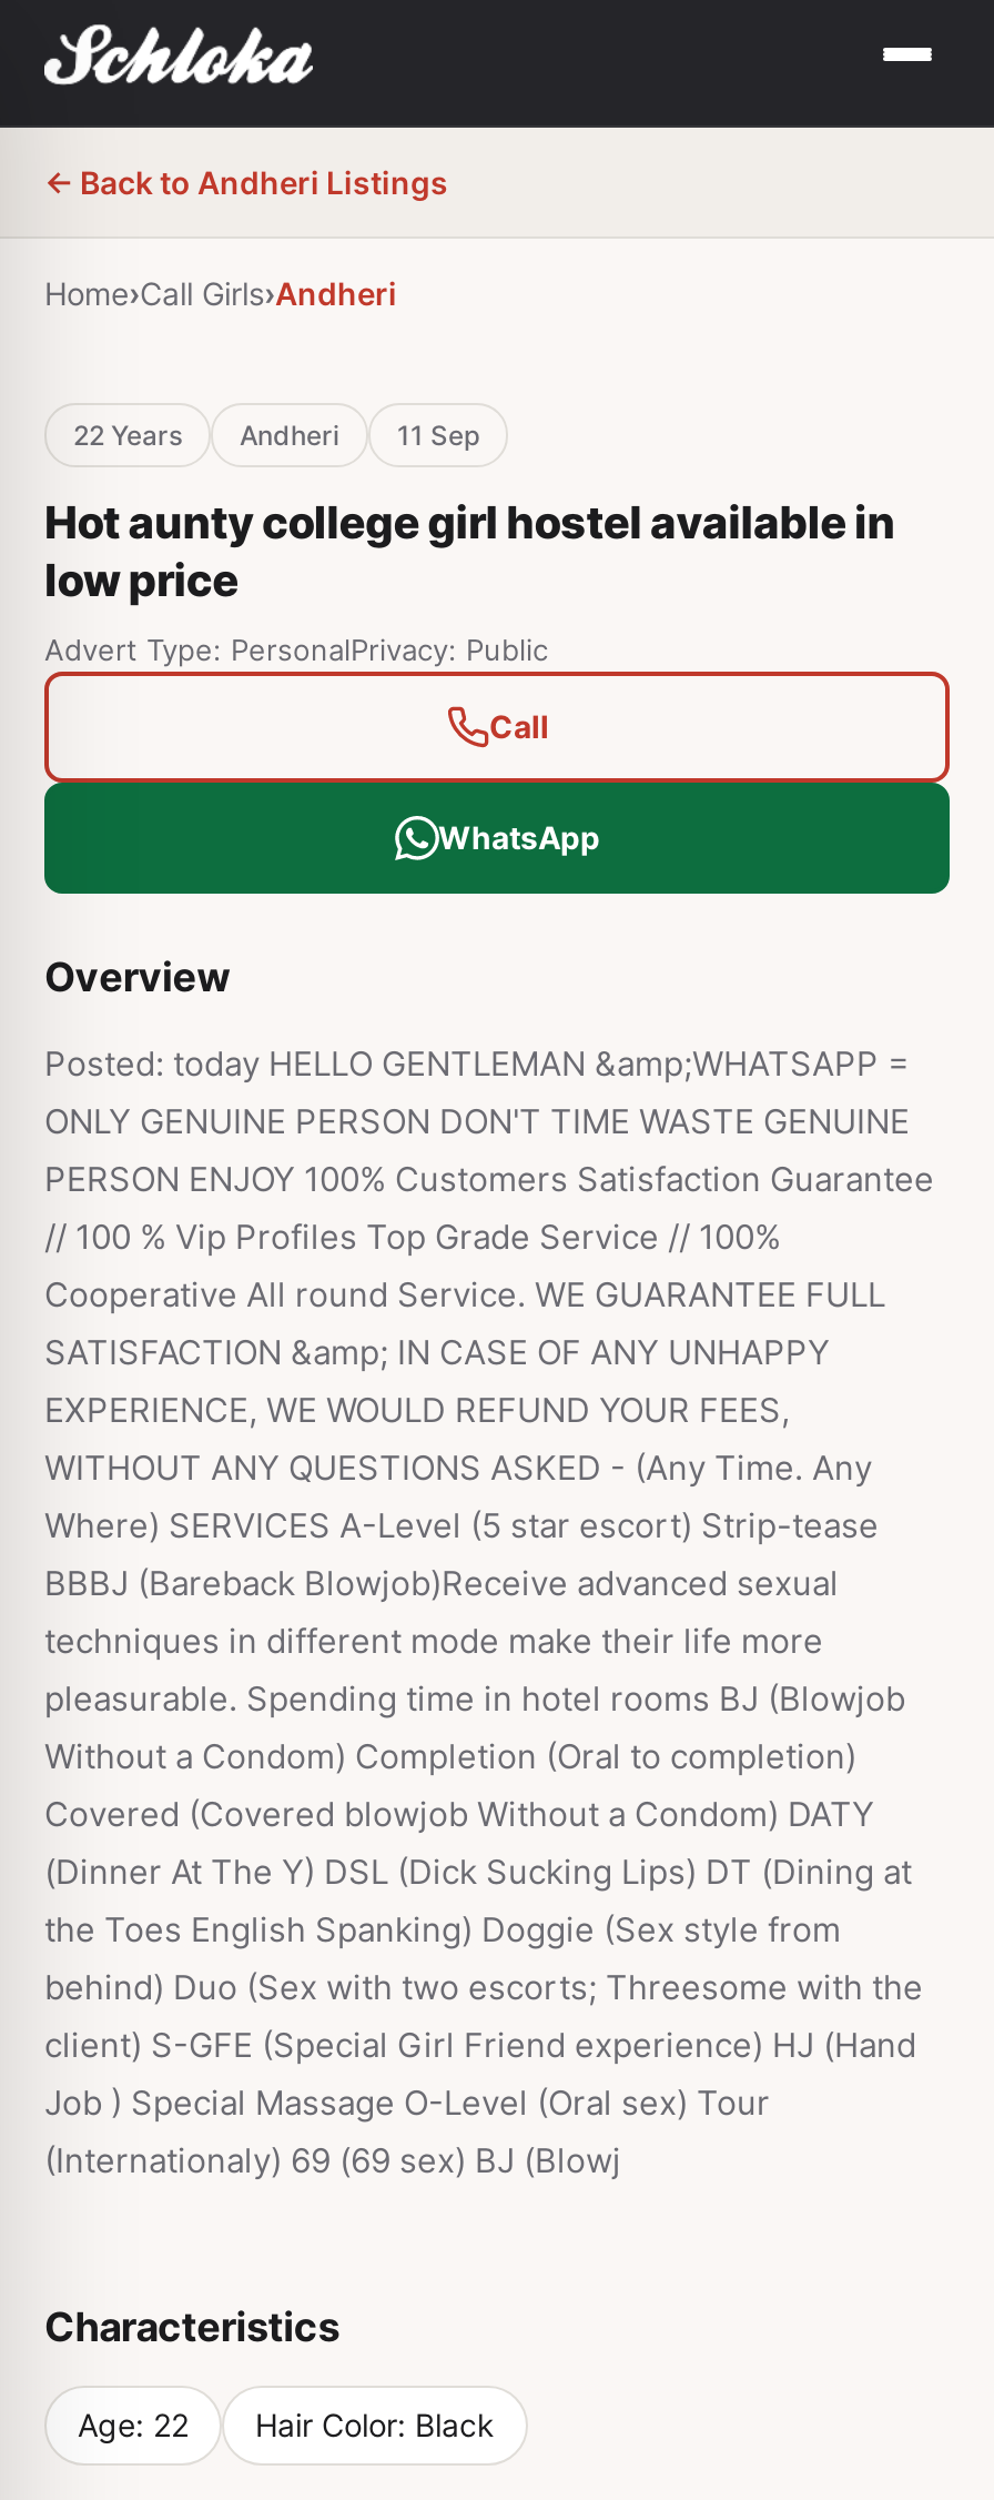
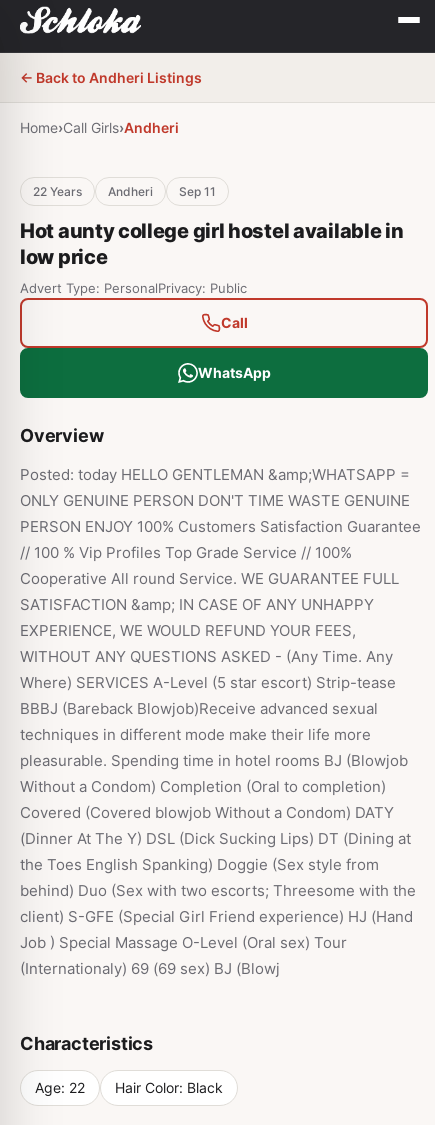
- 22 Years Andheri 11 Sep
+ 22 Years Andheri Sep 11
